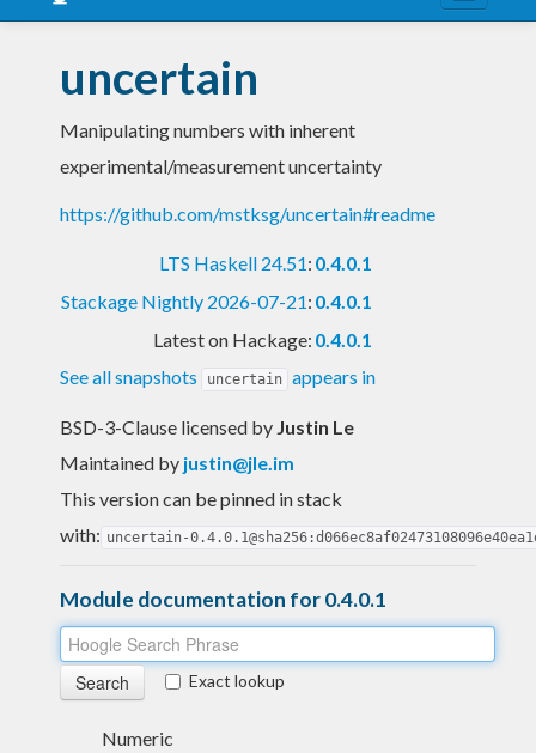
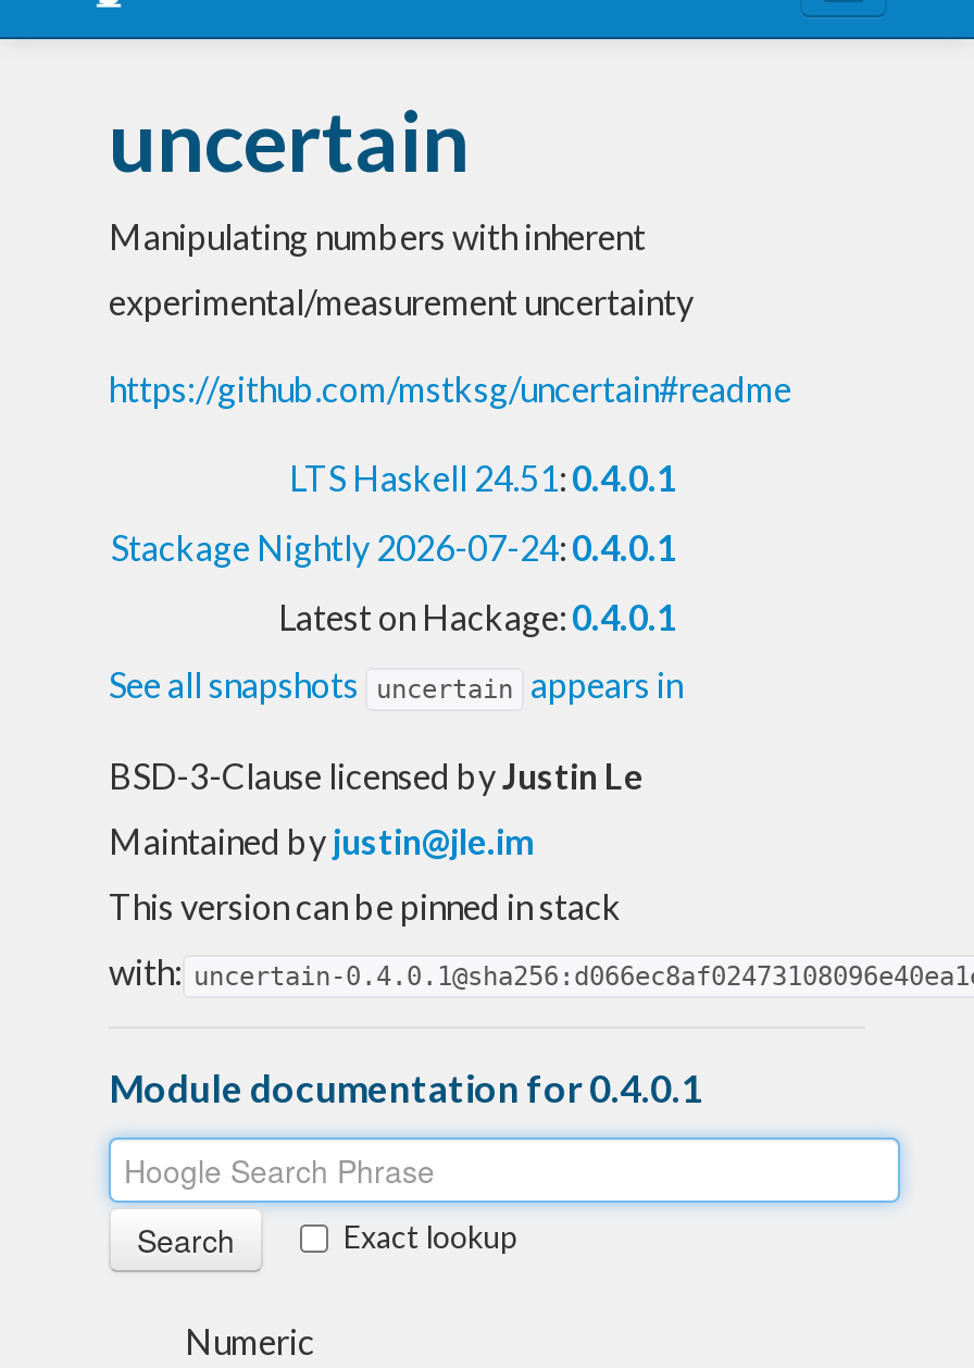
- Stackage Nightly 2026-07-21: 0.4.0.1
+ Stackage Nightly 2026-07-24: 0.4.0.1
